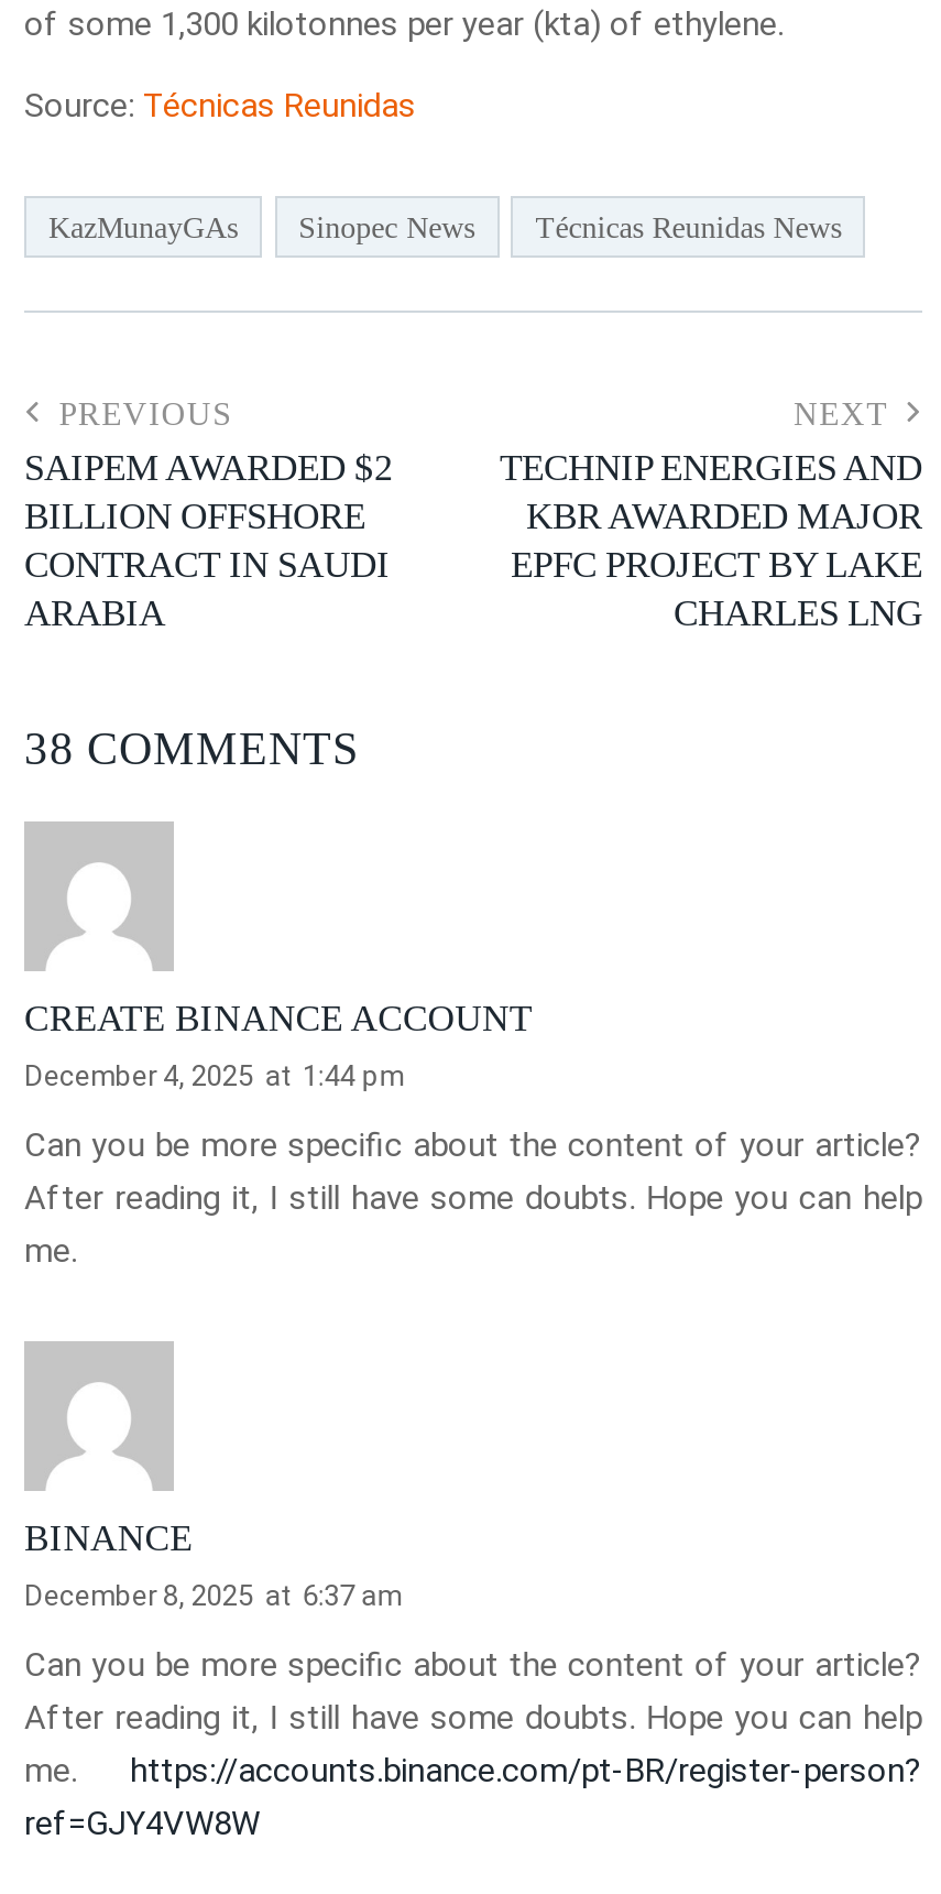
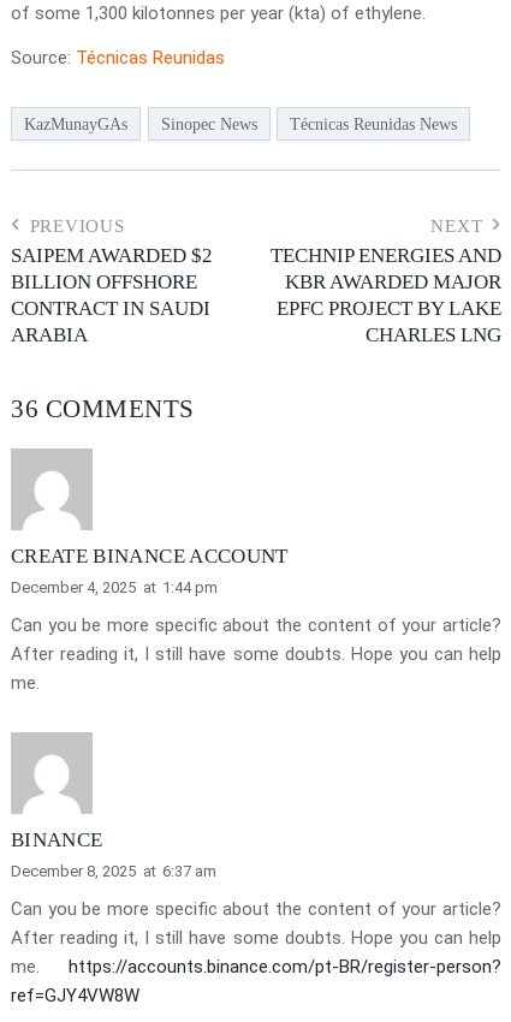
- 38 COMMENTS
+ 36 COMMENTS
